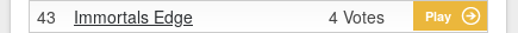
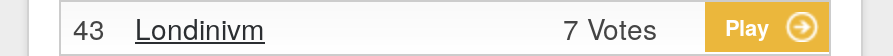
- Immortals Edge
- 4 Votes
+ Londinivm
+ 7 Votes
